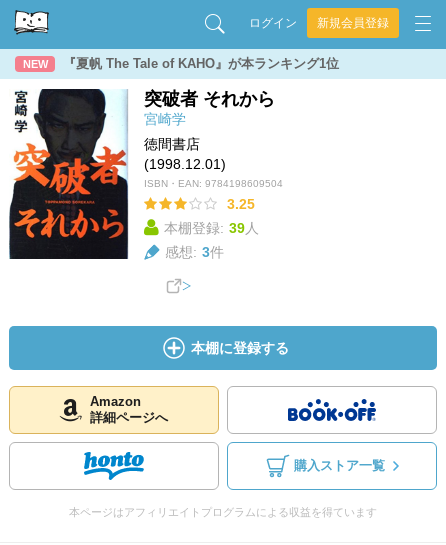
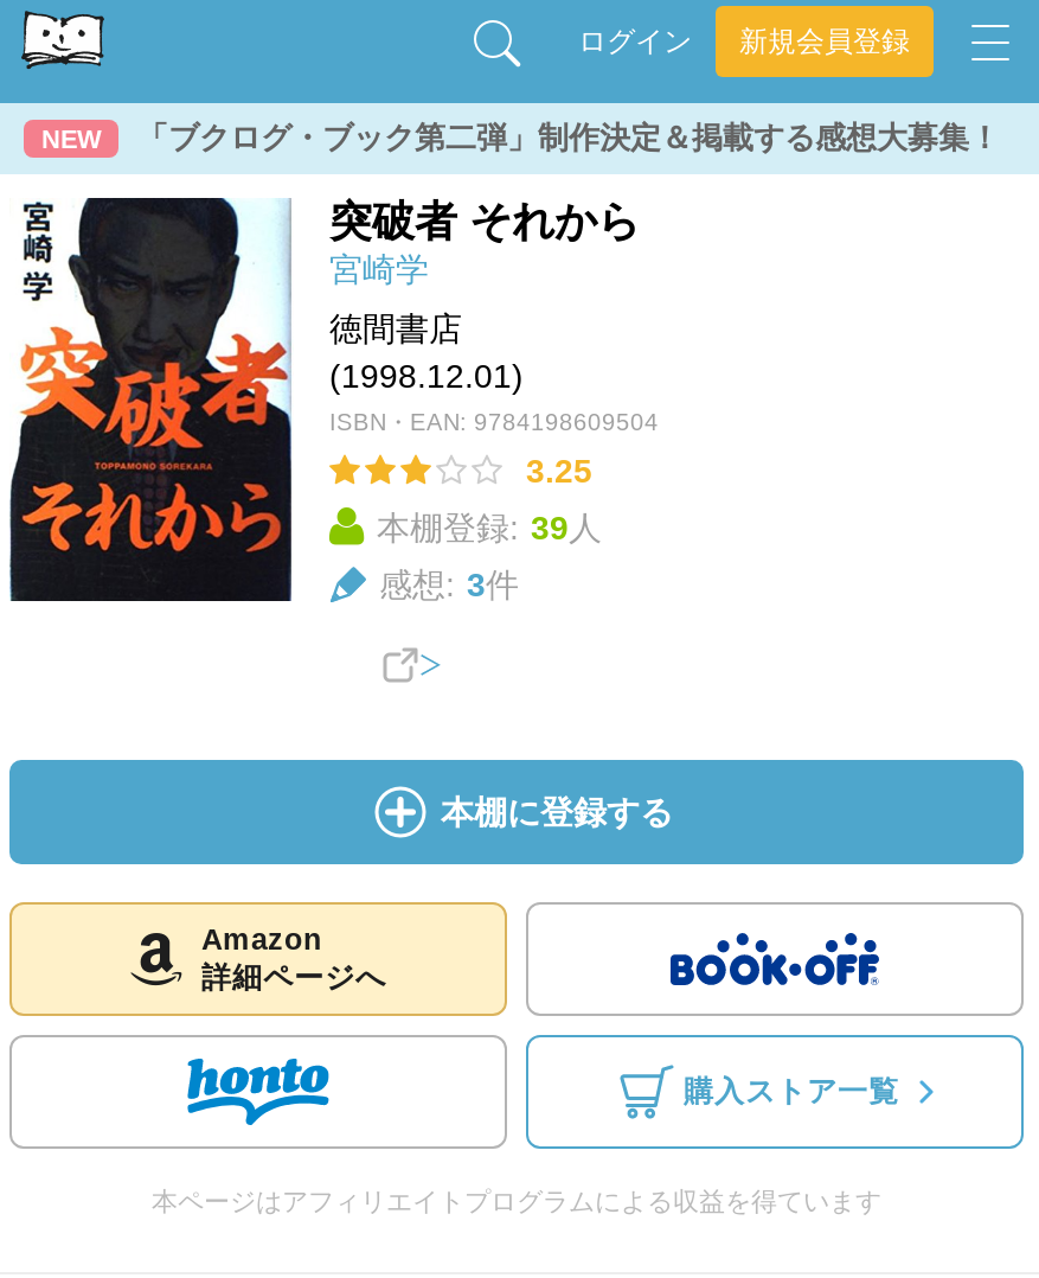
- 『夏帆 The Tale of KAHO』が本ランキング1位
+ 「ブクログ・ブック第二弾」制作決定＆掲載する感想大募集！
